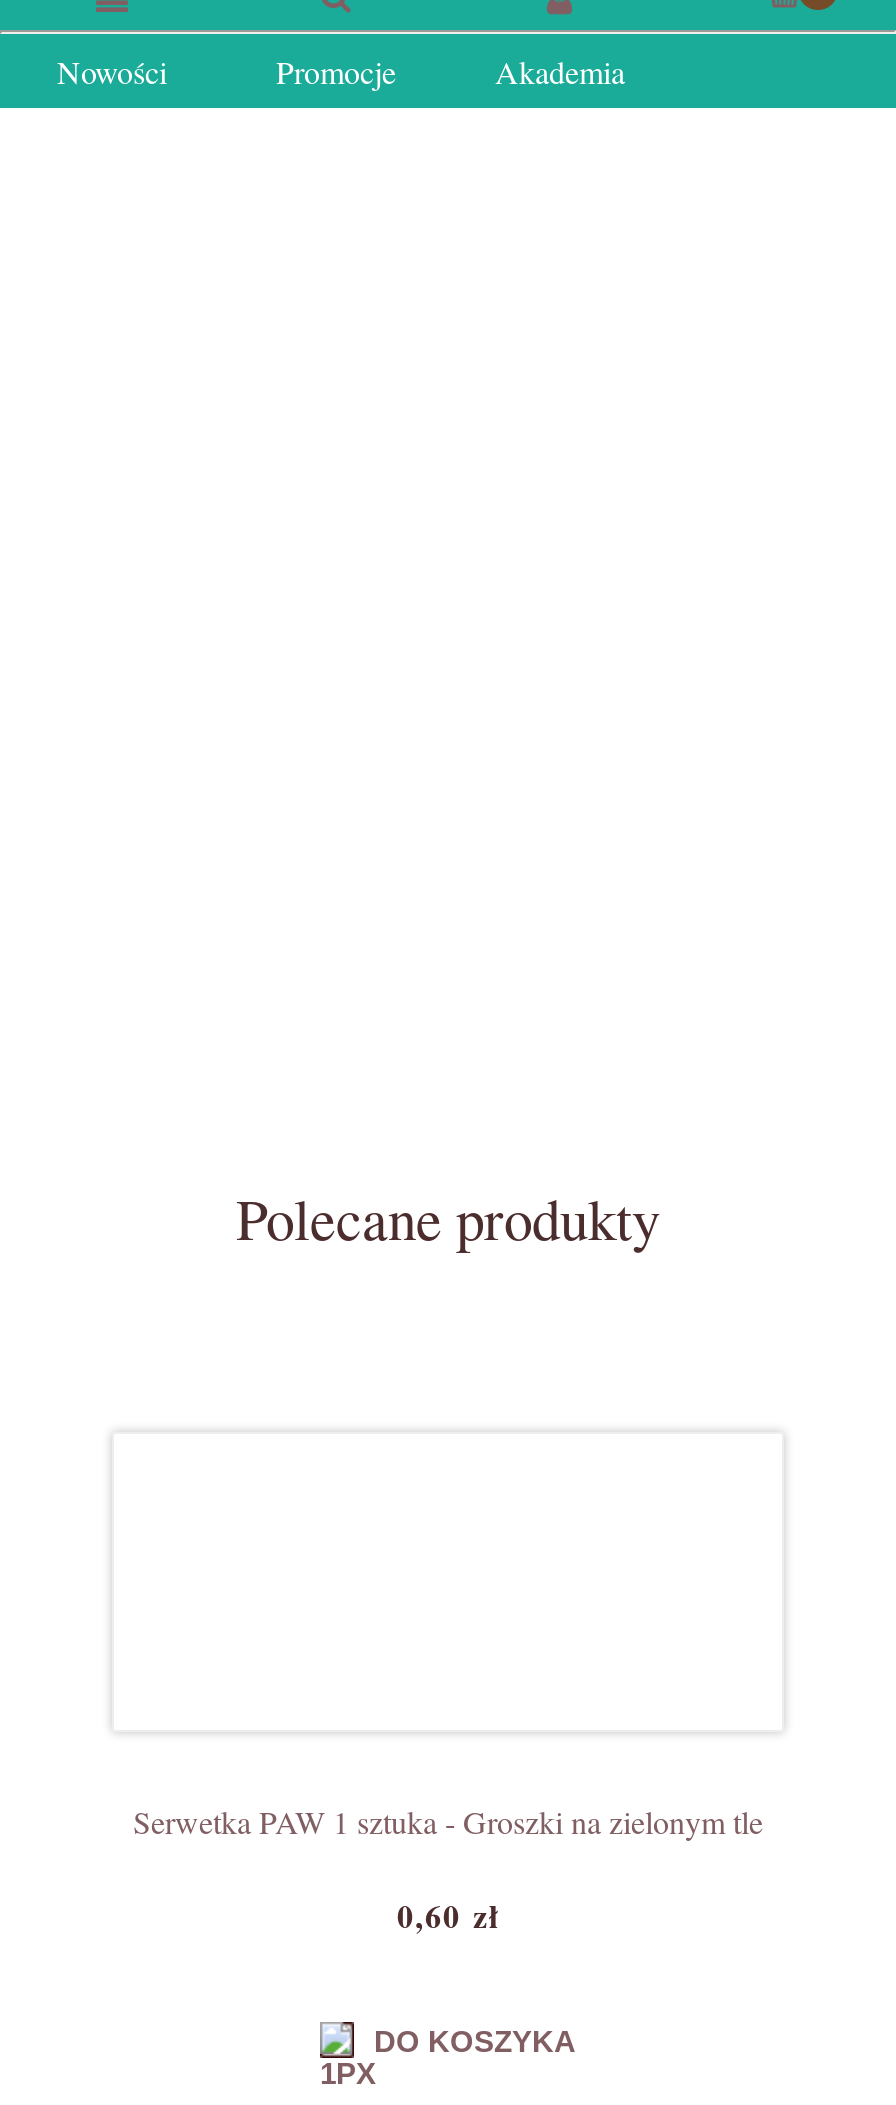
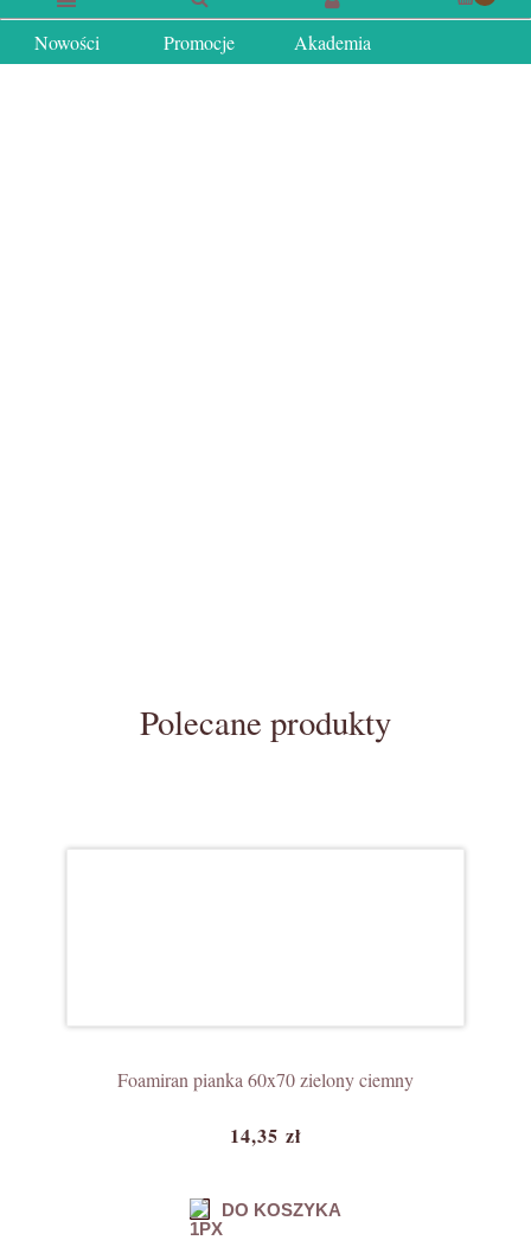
- Serwetka PAW 1 sztuka - Groszki na zielonym tle
+ Foamiran pianka 60x70 zielony ciemny

- 0,60 zł
+ 14,35 zł
